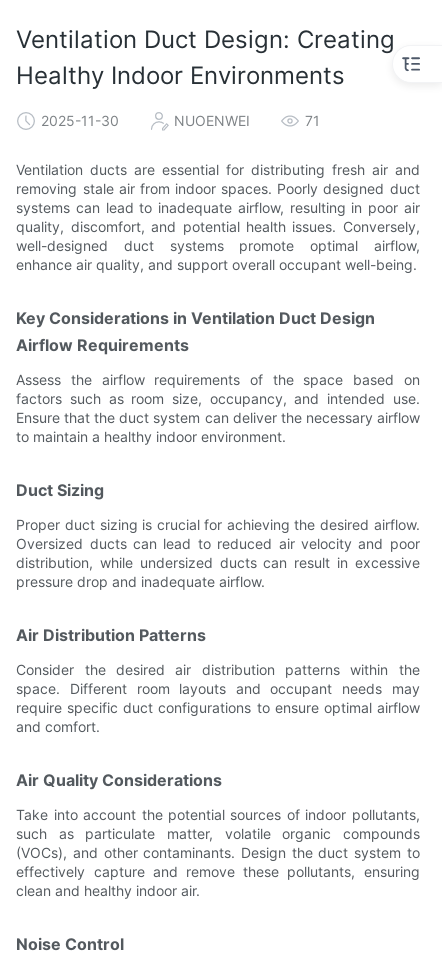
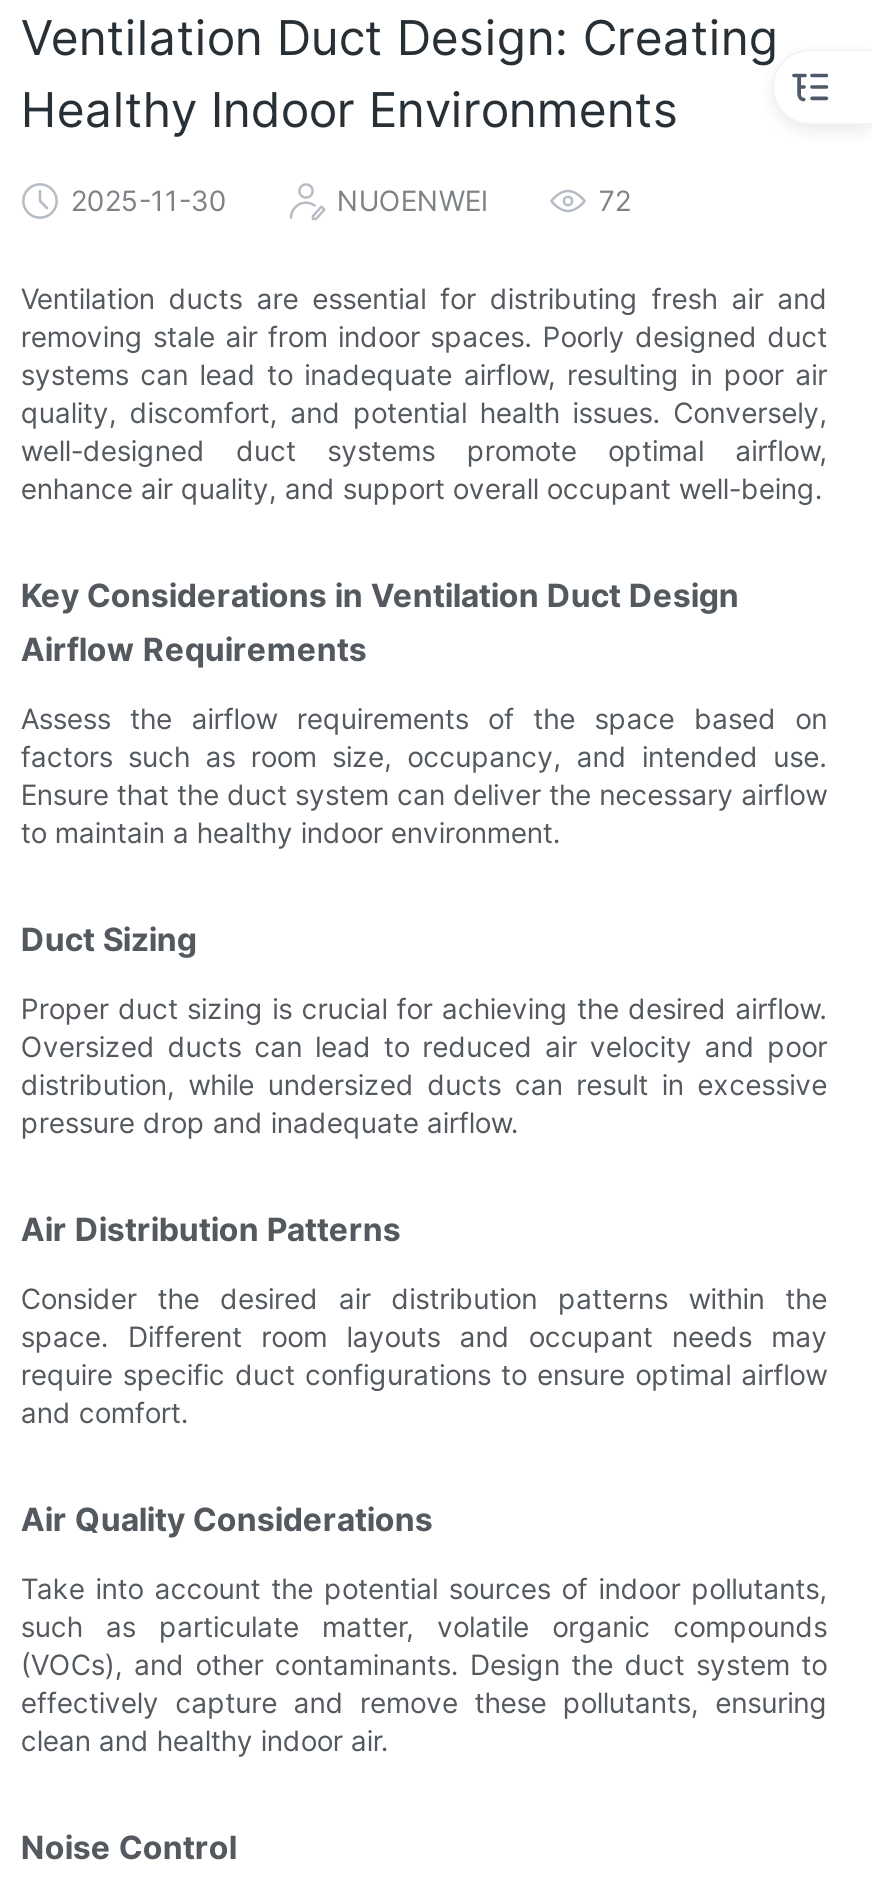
- 71
+ 72
